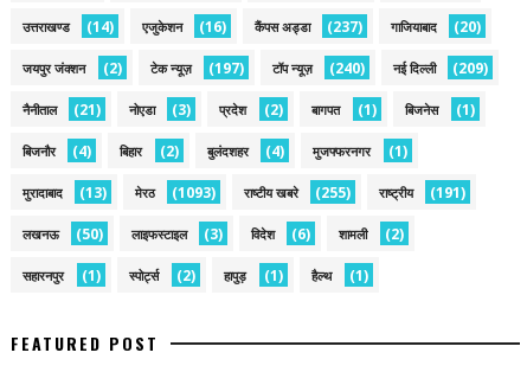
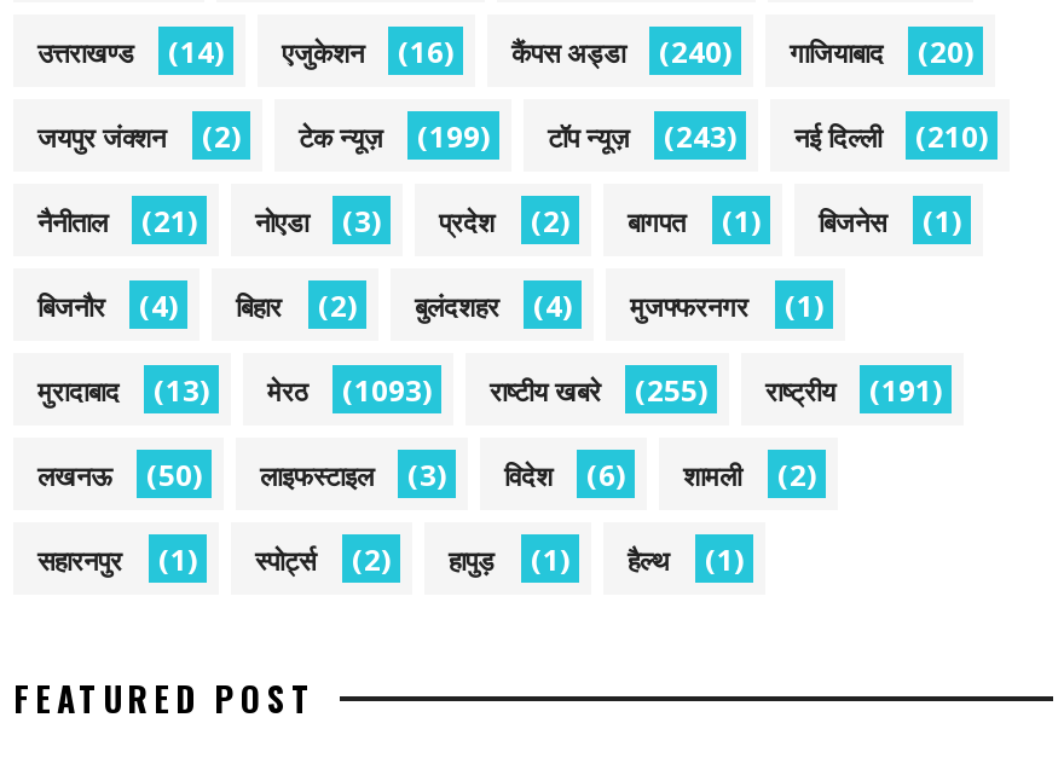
- उत्तराखण्ड (14) एजुकेशन (16) कैंपस अड्डा (237) गाजियाबाद (20)
+ उत्तराखण्ड (14) एजुकेशन (16) कैंपस अड्डा (240) गाजियाबाद (20)

- (197)
+ (199)

- (240)
+ (243)

- (209)
+ (210)
